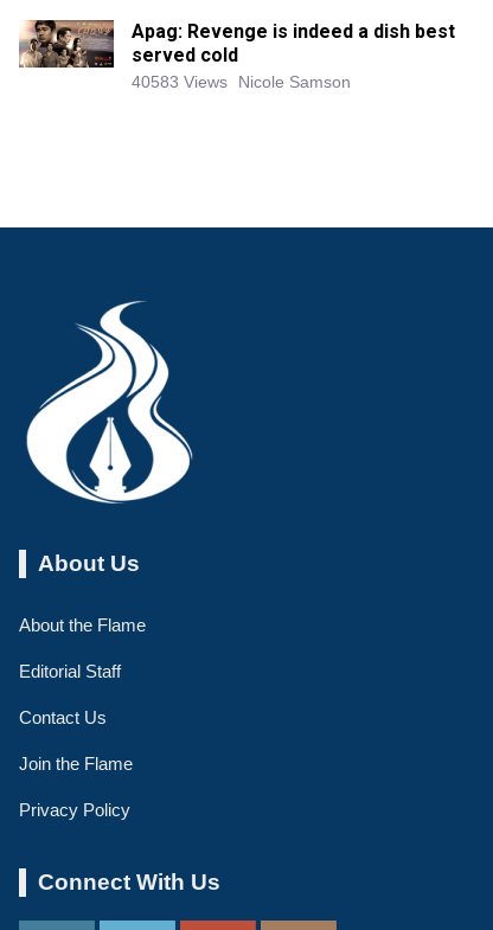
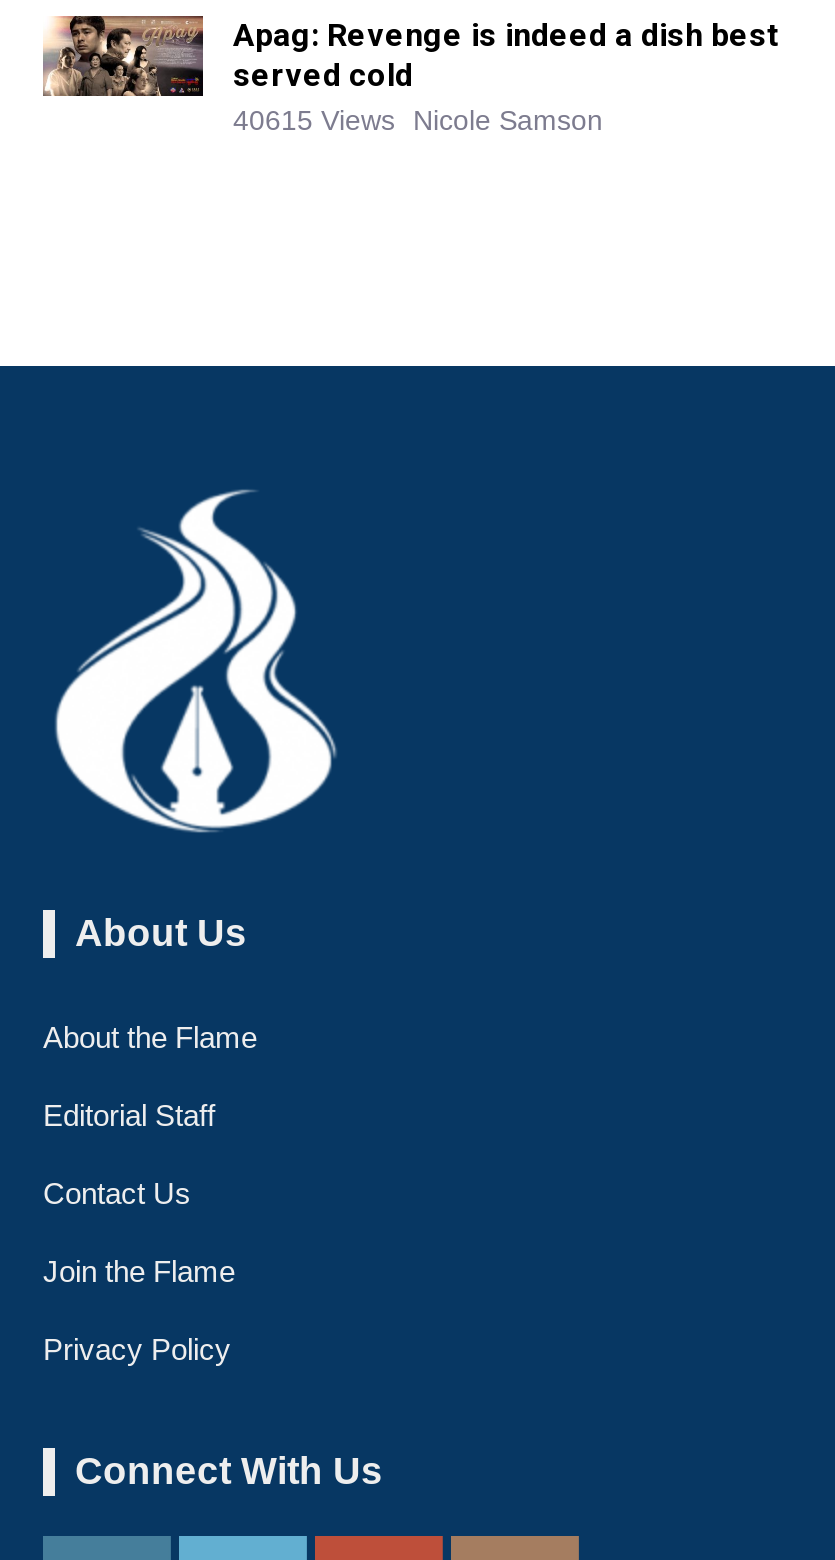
- 40583 Views Nicole Samson
+ 40615 Views Nicole Samson
